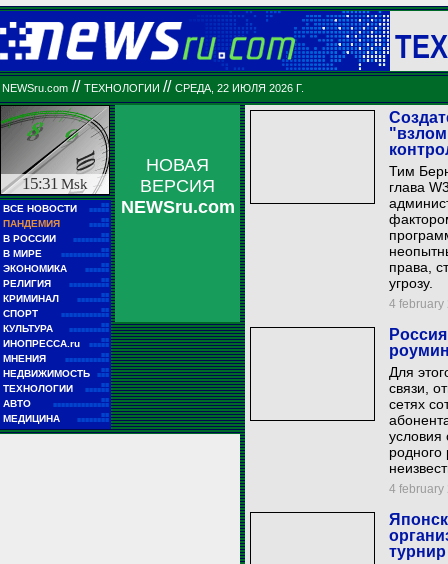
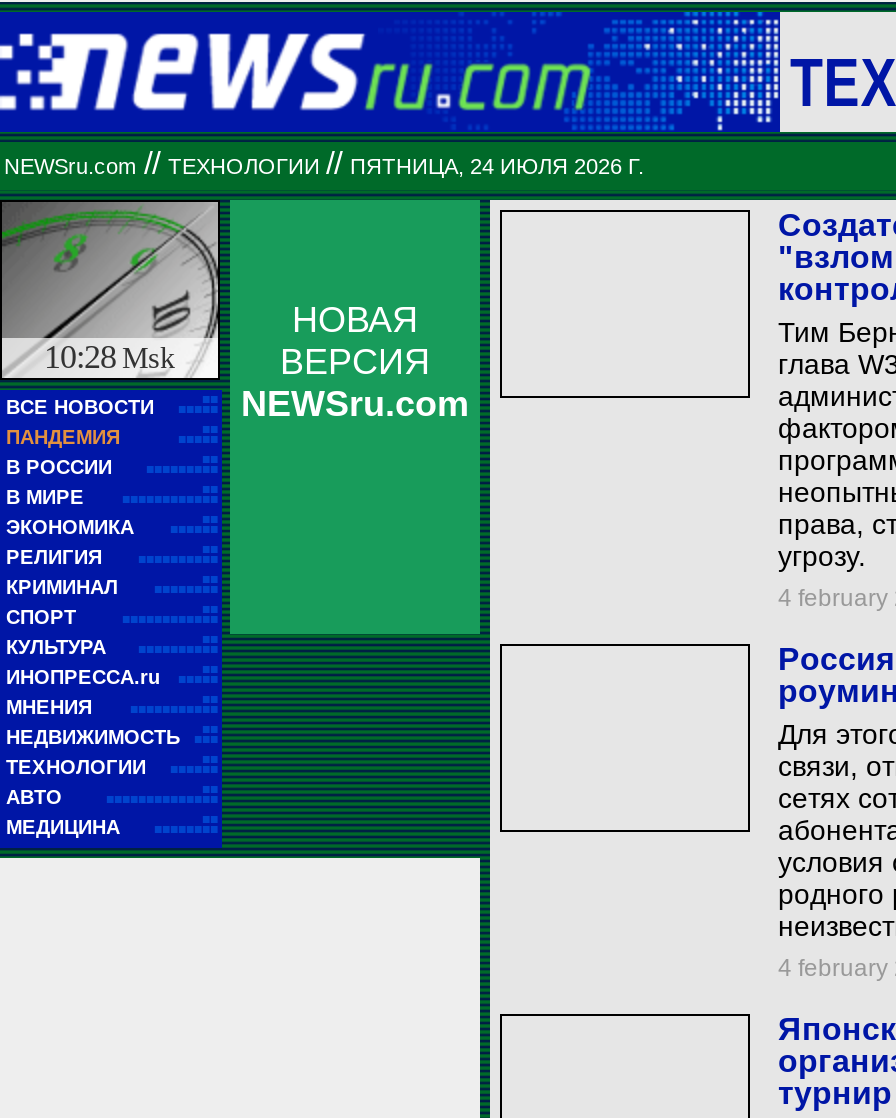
- NEWSru.com // ТЕХНОЛОГИИ // СРЕДА, 22 ИЮЛЯ 2026 Г.
+ NEWSru.com // ТЕХНОЛОГИИ // ПЯТНИЦА, 24 ИЮЛЯ 2026 Г.

- 15:31 Msk
+ 10:28 Msk
